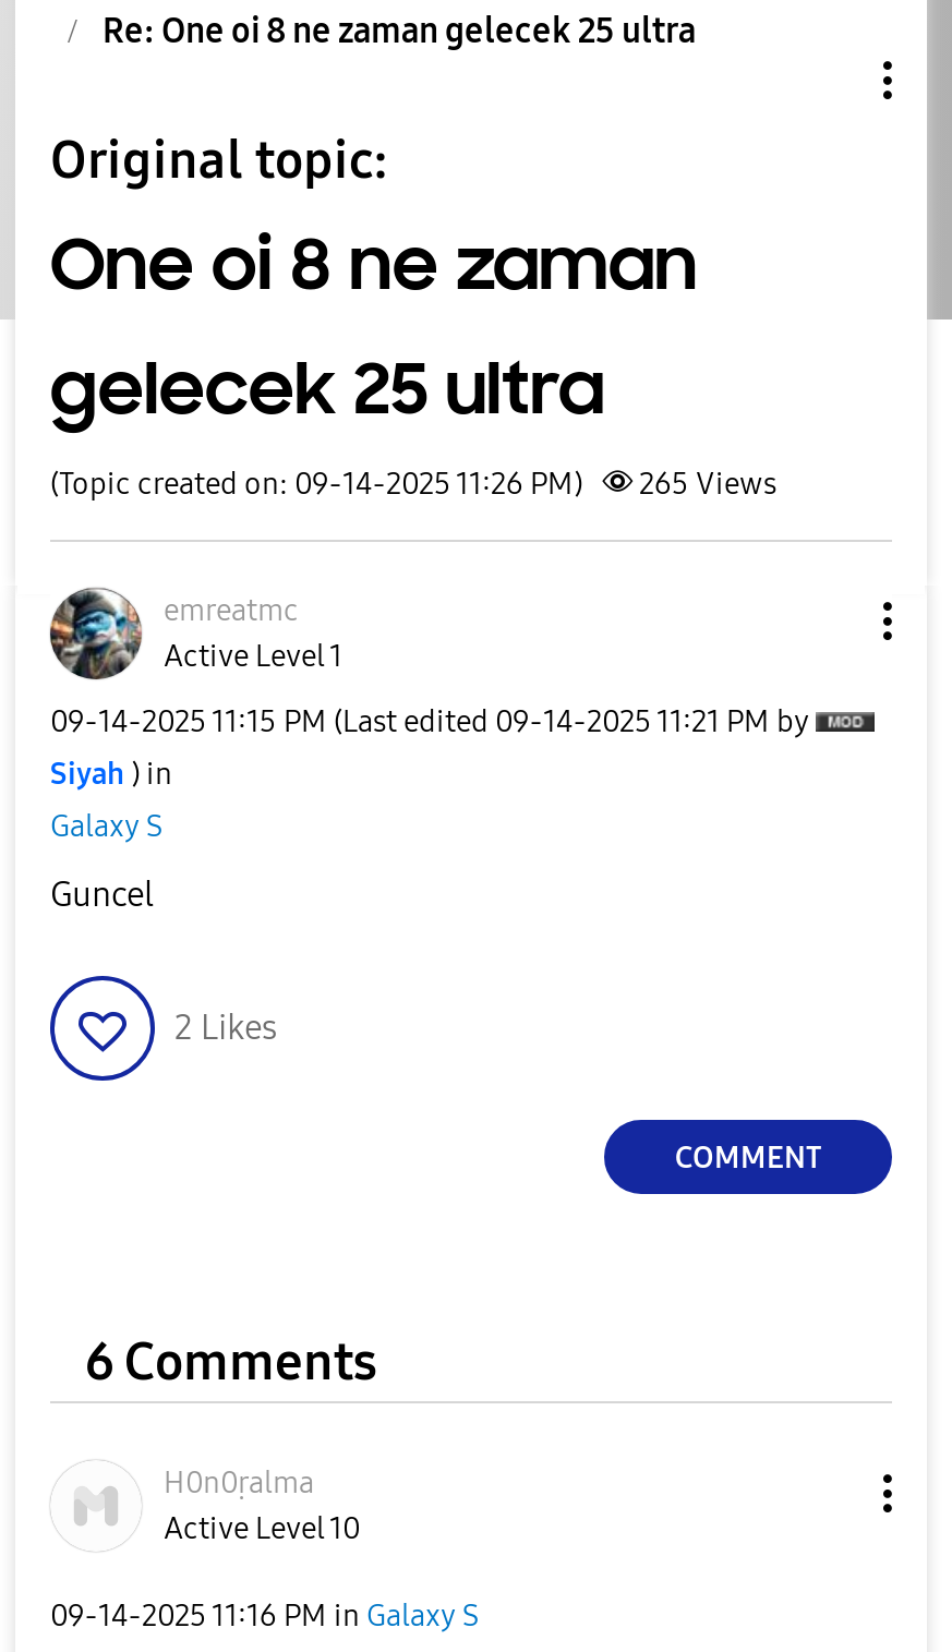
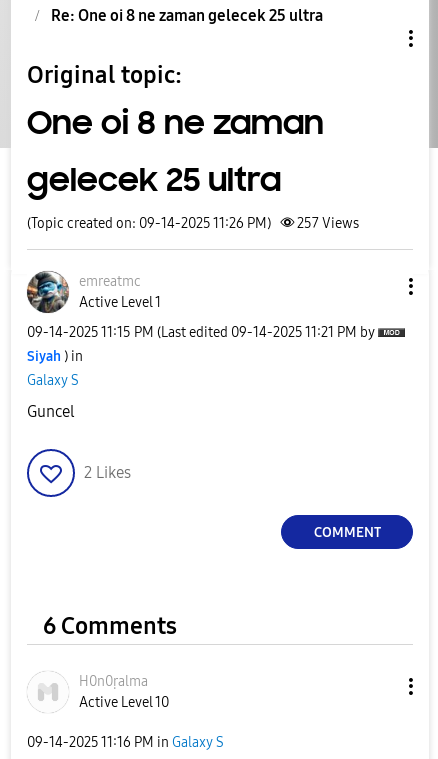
- (Topic created on: 09-14-2025 11:26 PM) 265 Views
+ (Topic created on: 09-14-2025 11:26 PM) 257 Views
